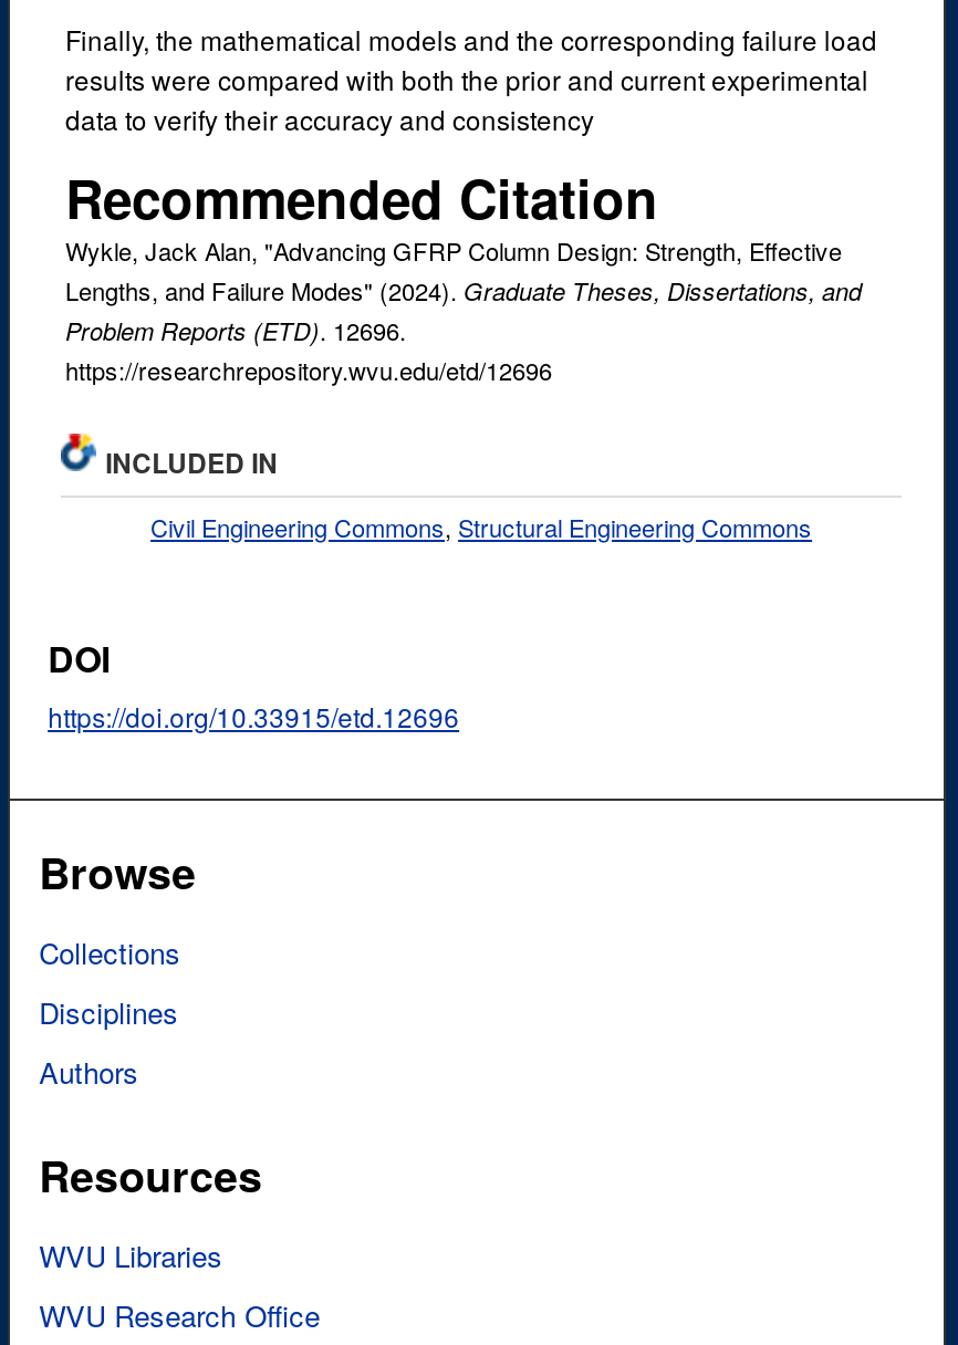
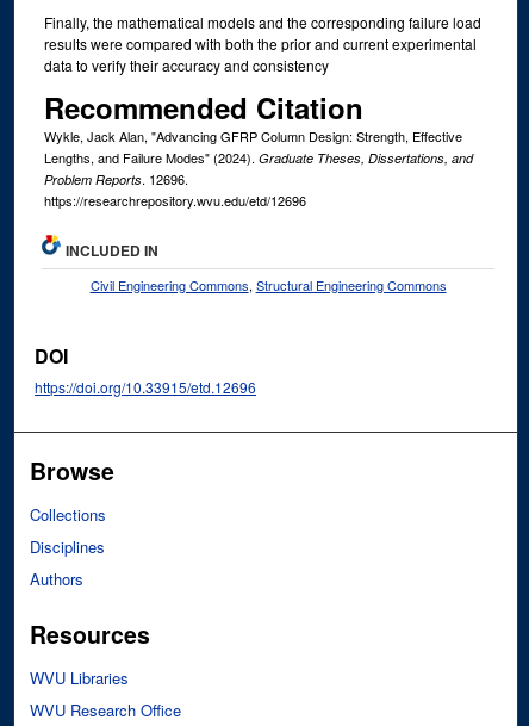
- Problem Reports (ETD). 12696.
+ Problem Reports. 12696.
